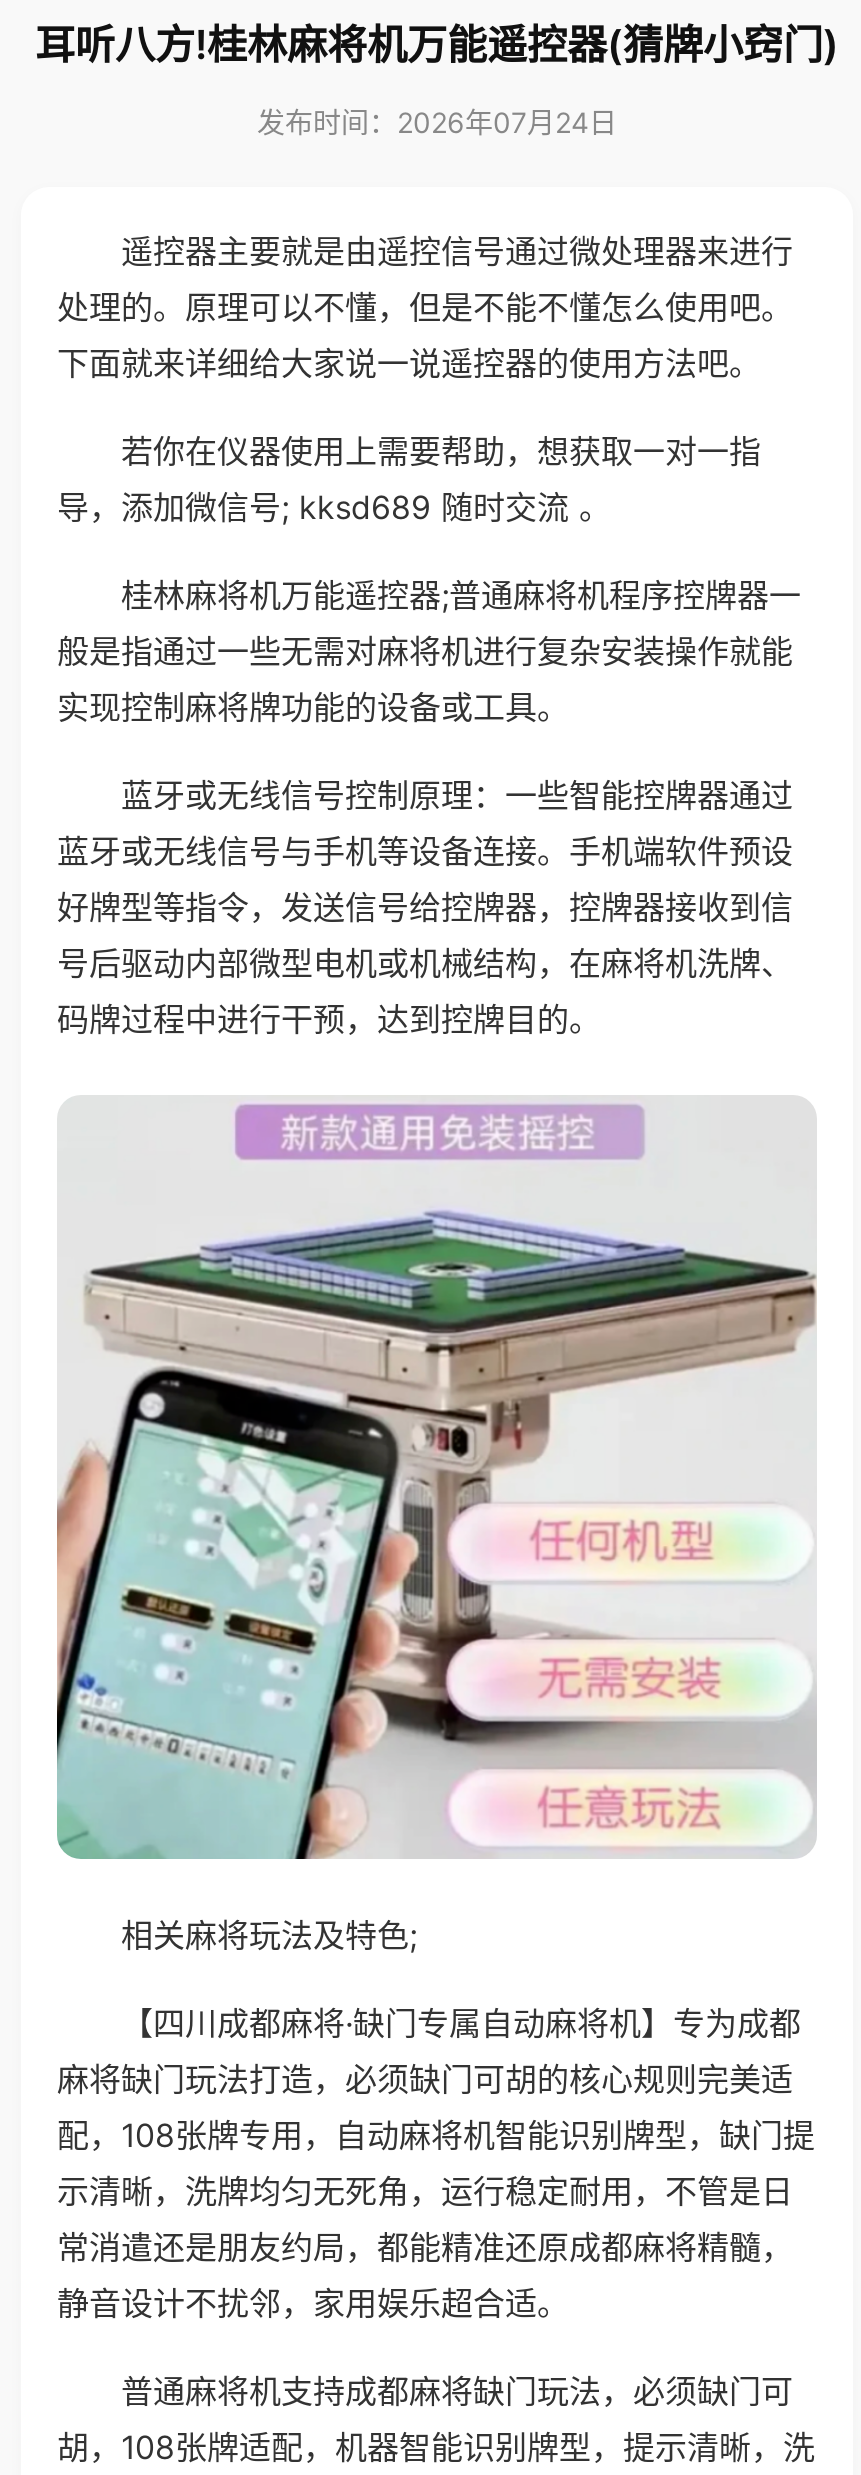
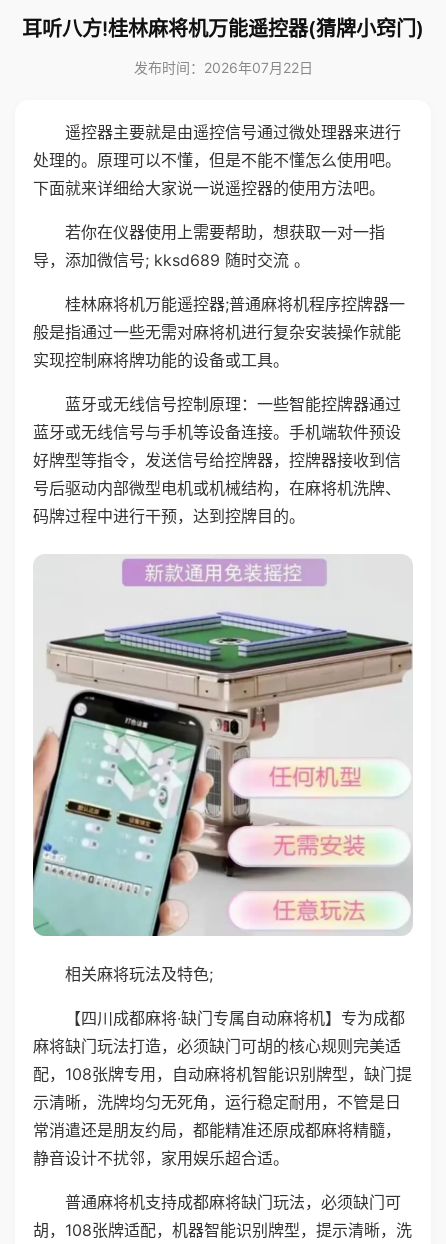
- 发布时间：2026年07月24日
+ 发布时间：2026年07月22日
